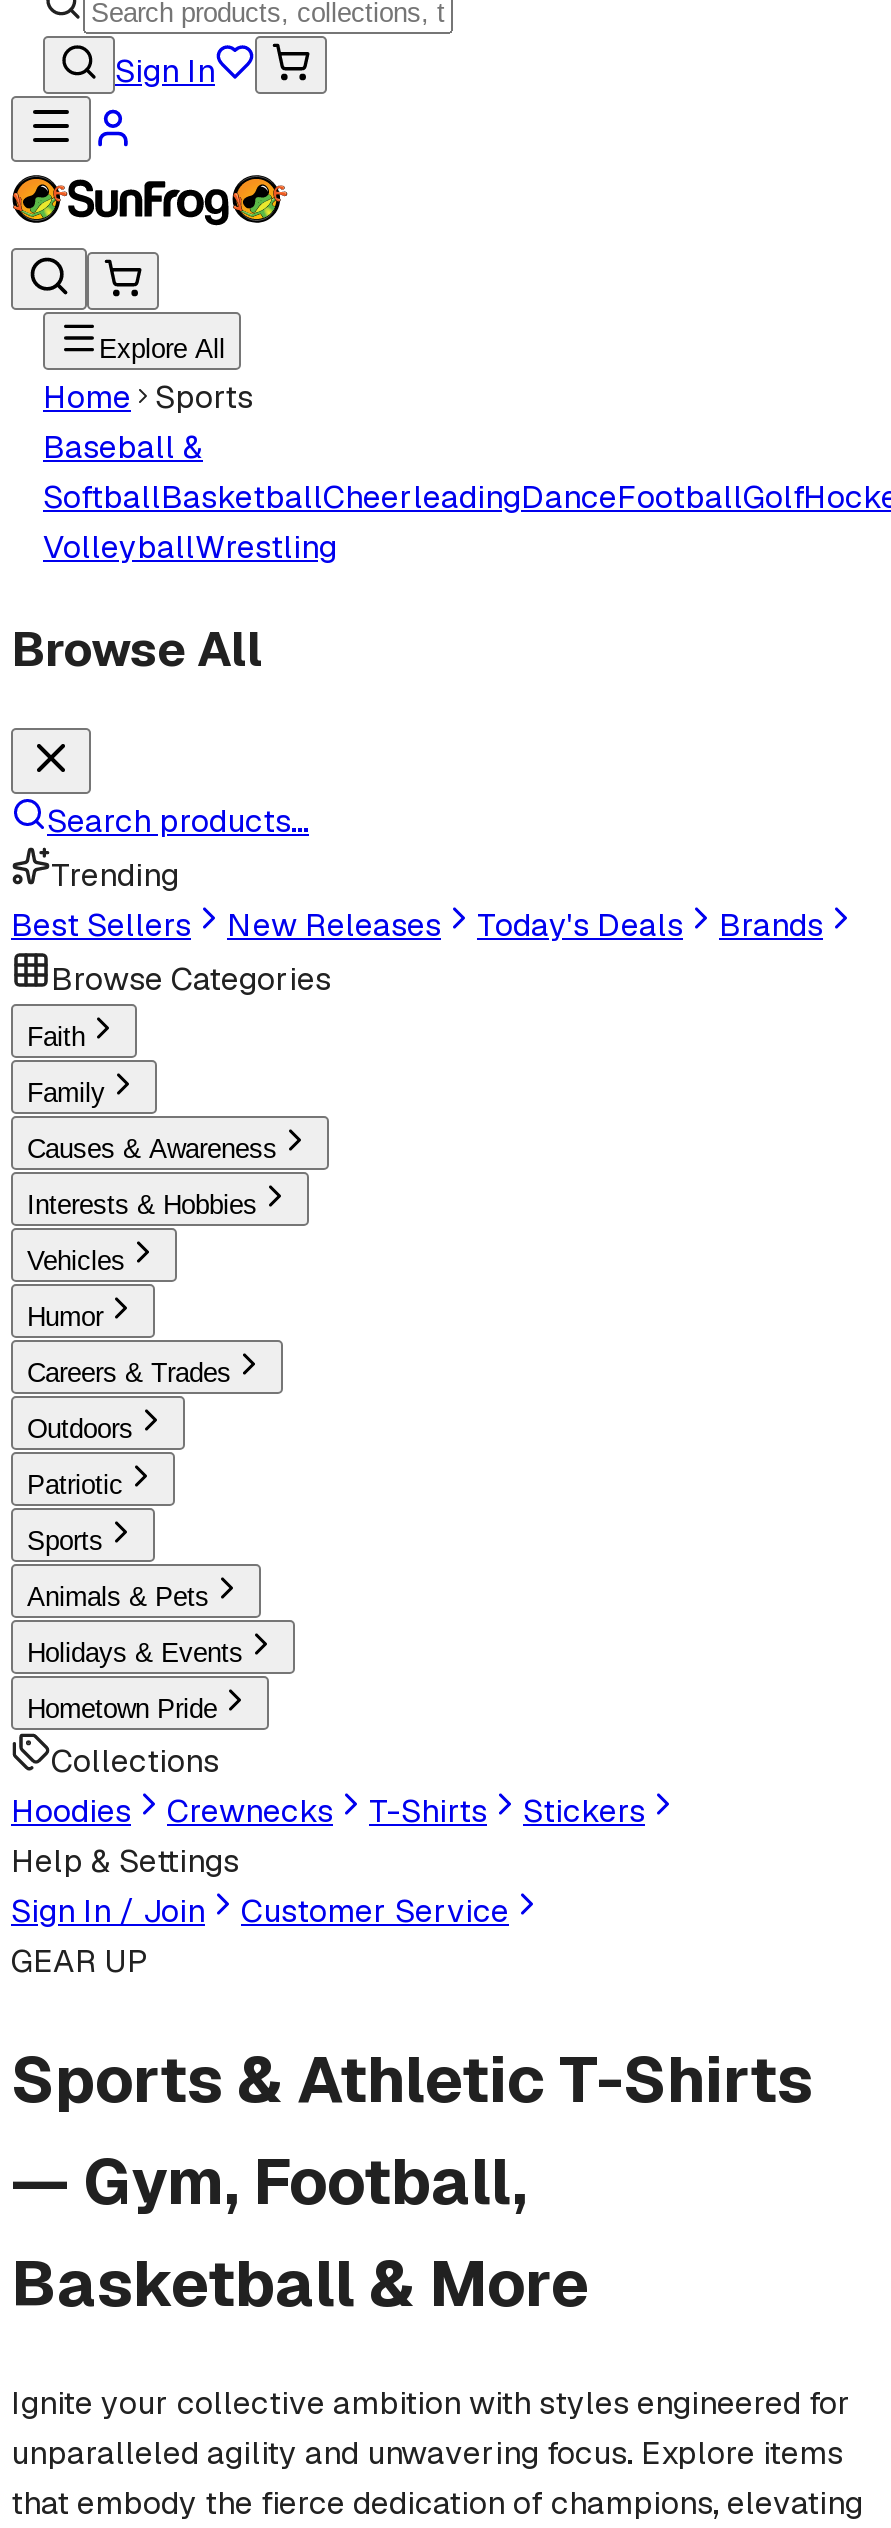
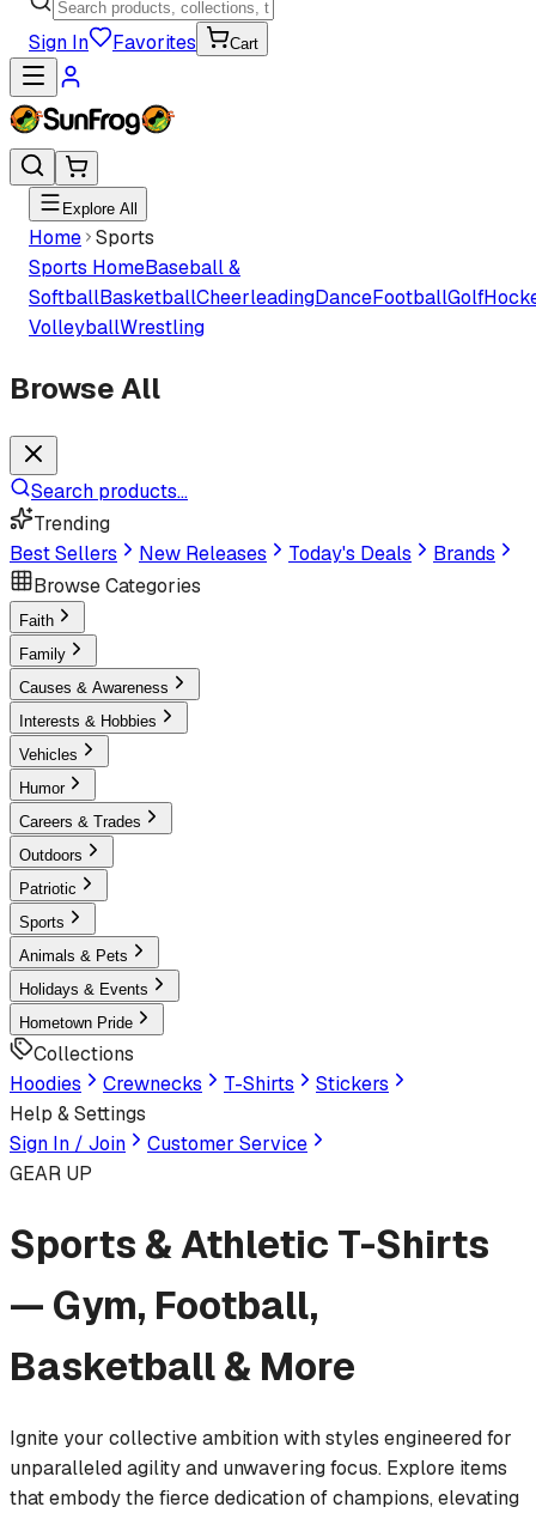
+ Favorites
+ Cart

- Baseball &
+ Sports HomeBaseball &
